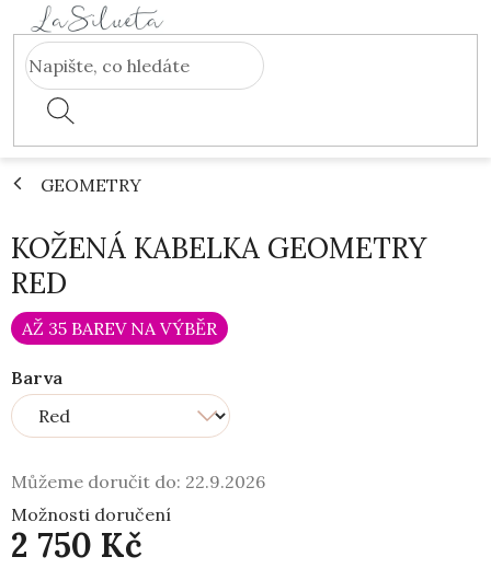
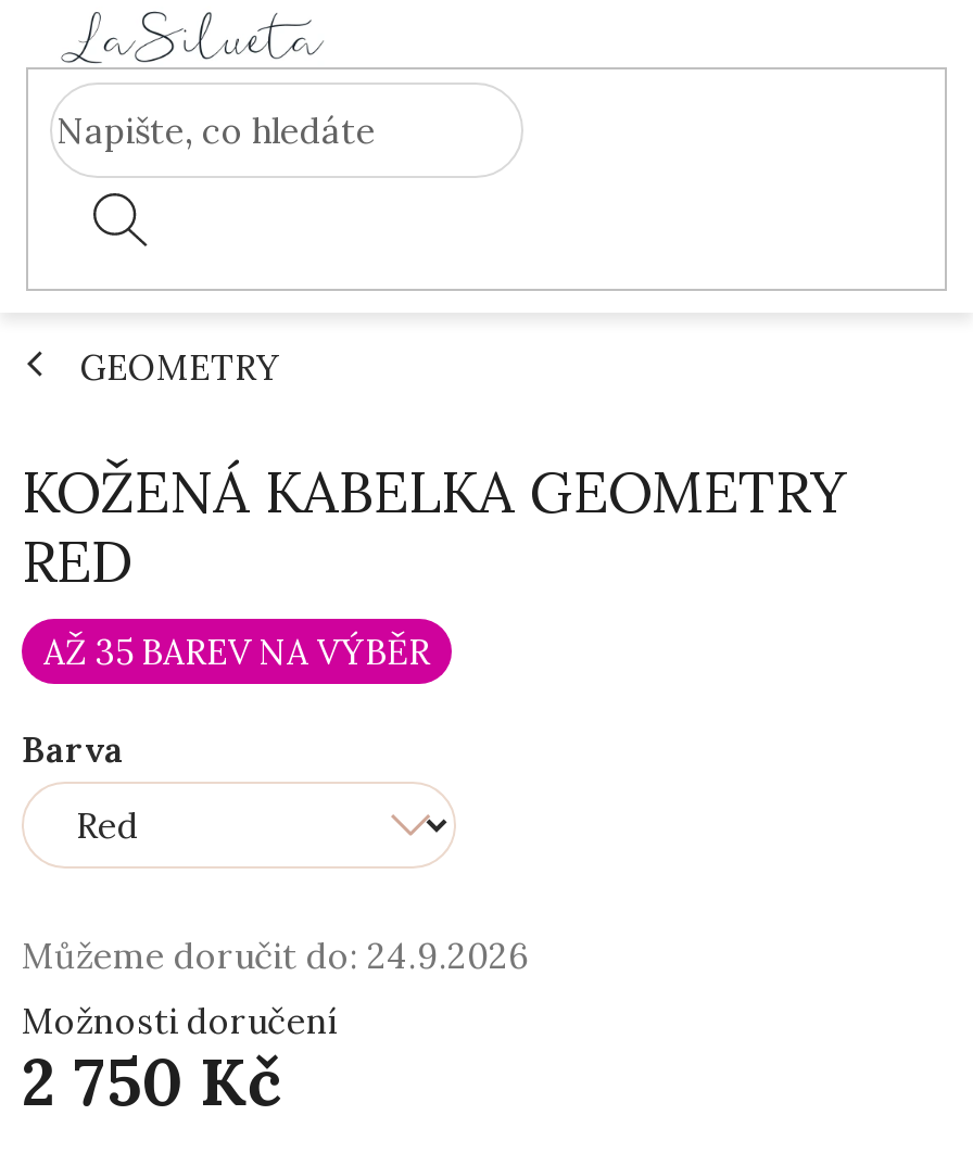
- Můžeme doručit do: 22.9.2026
+ Můžeme doručit do: 24.9.2026
